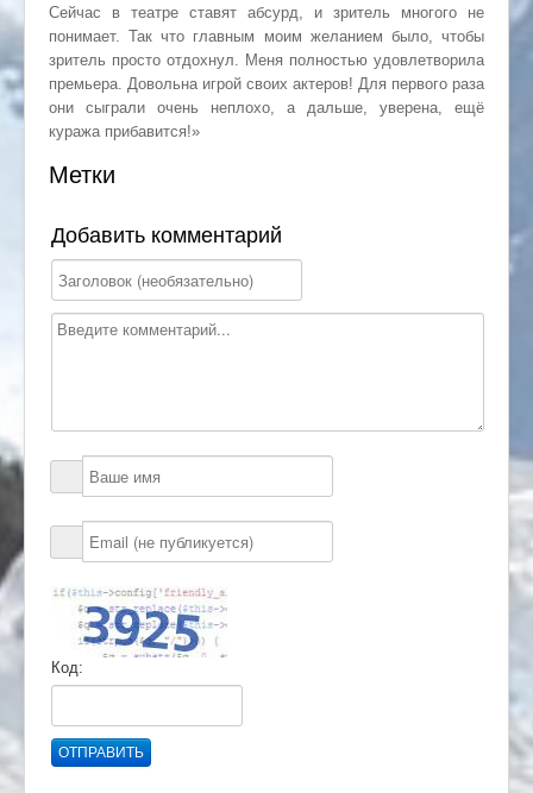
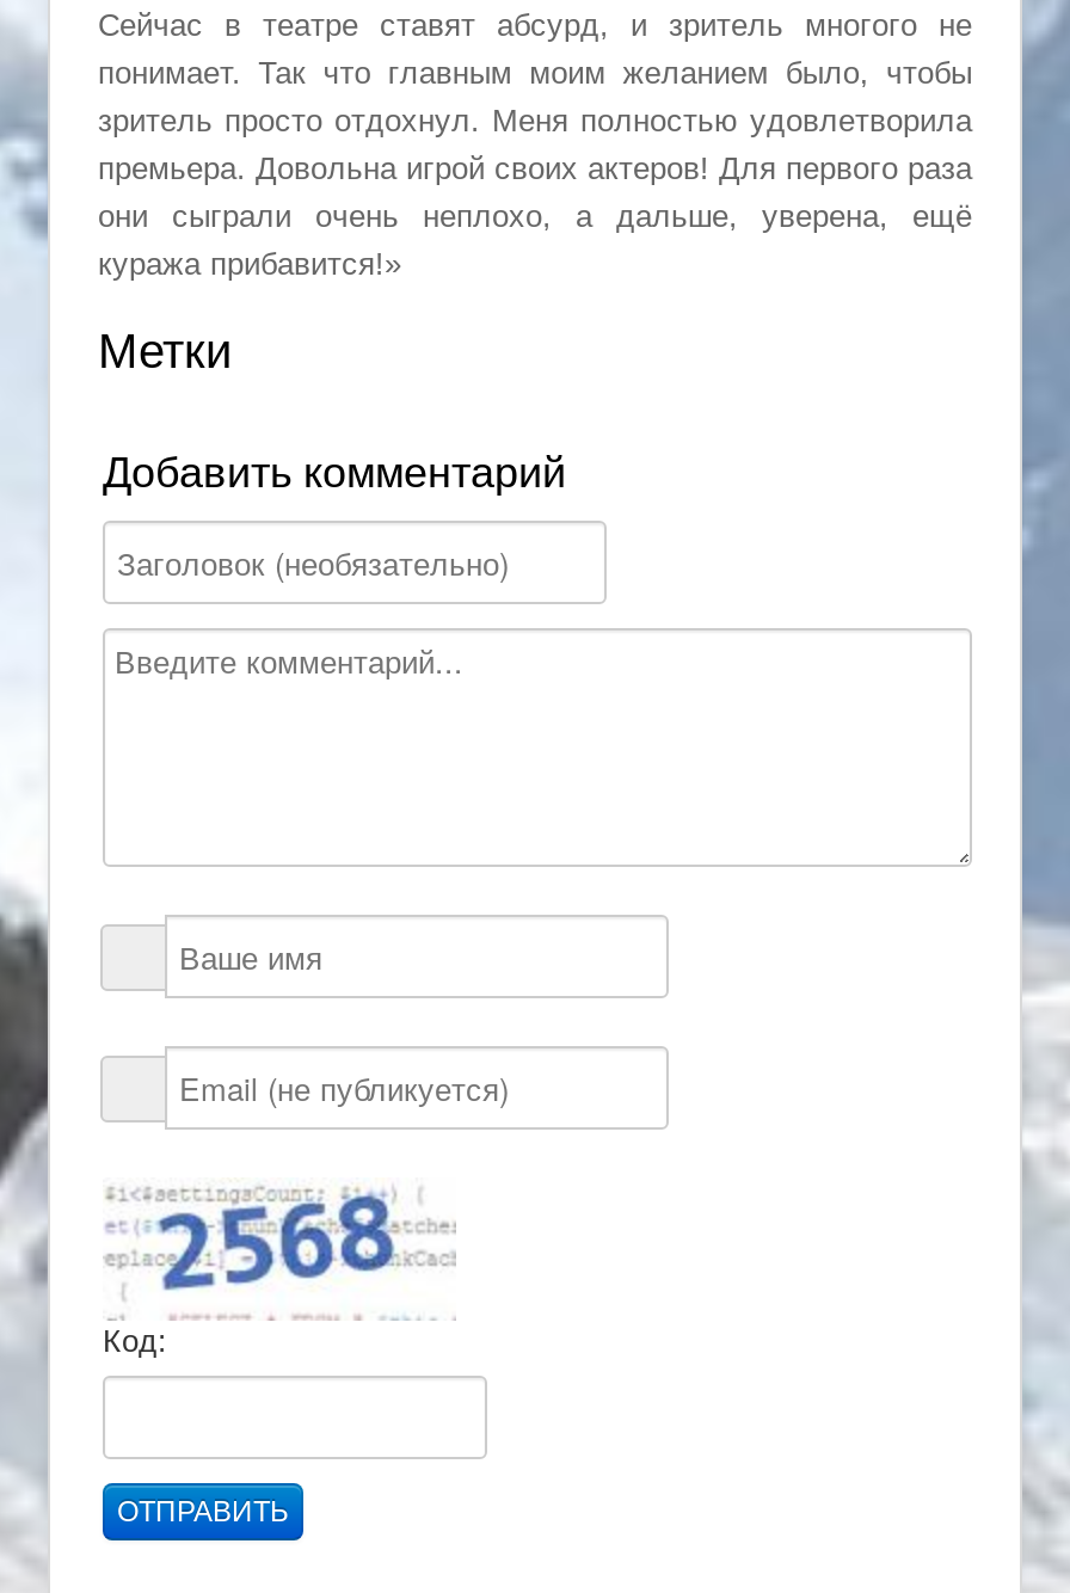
- [image]
+ [image]
